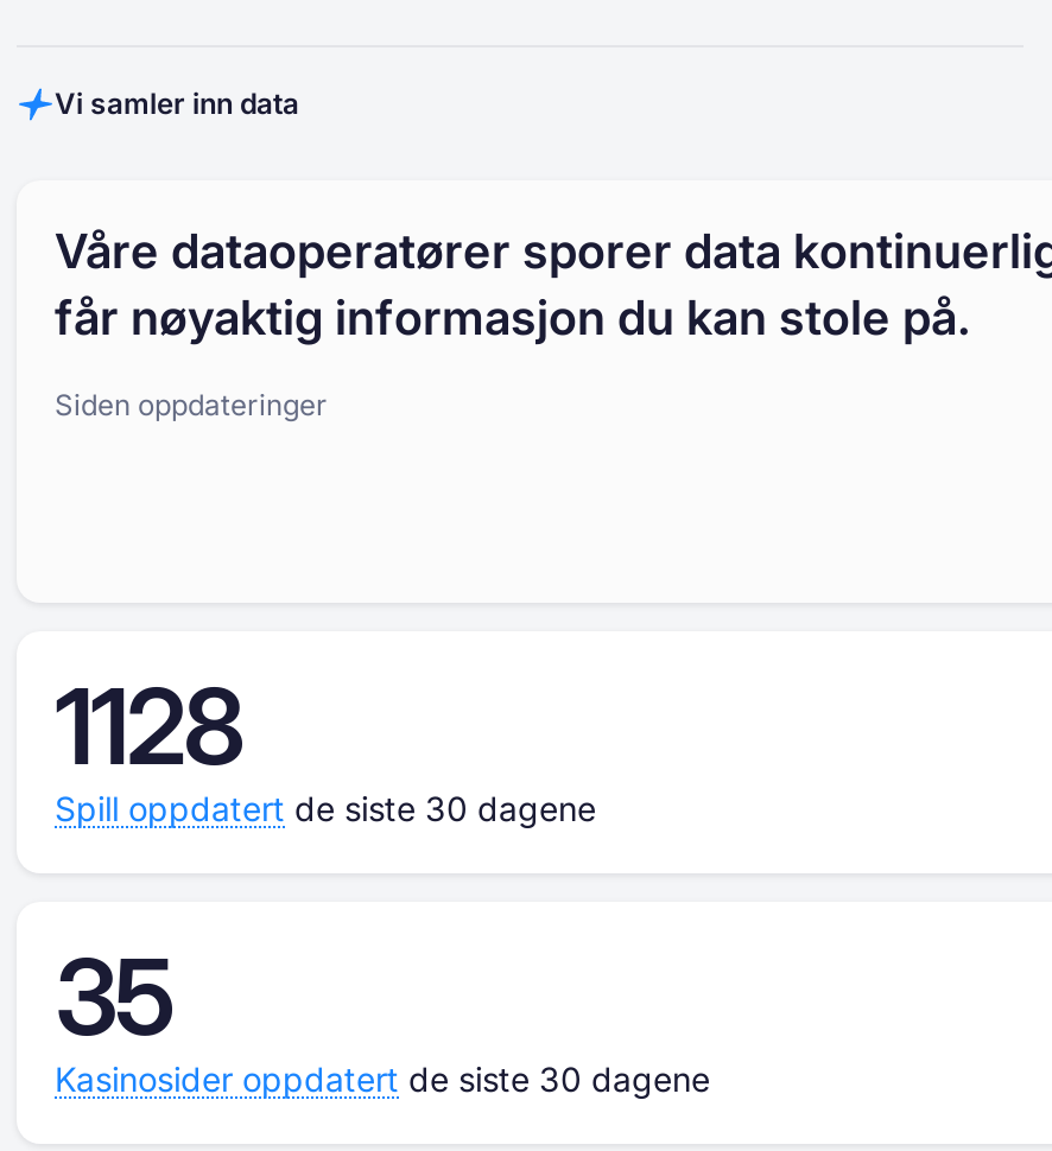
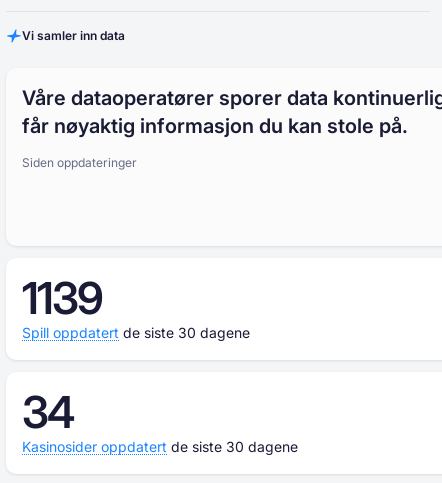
- 1128
+ 1139

- 35
+ 34
